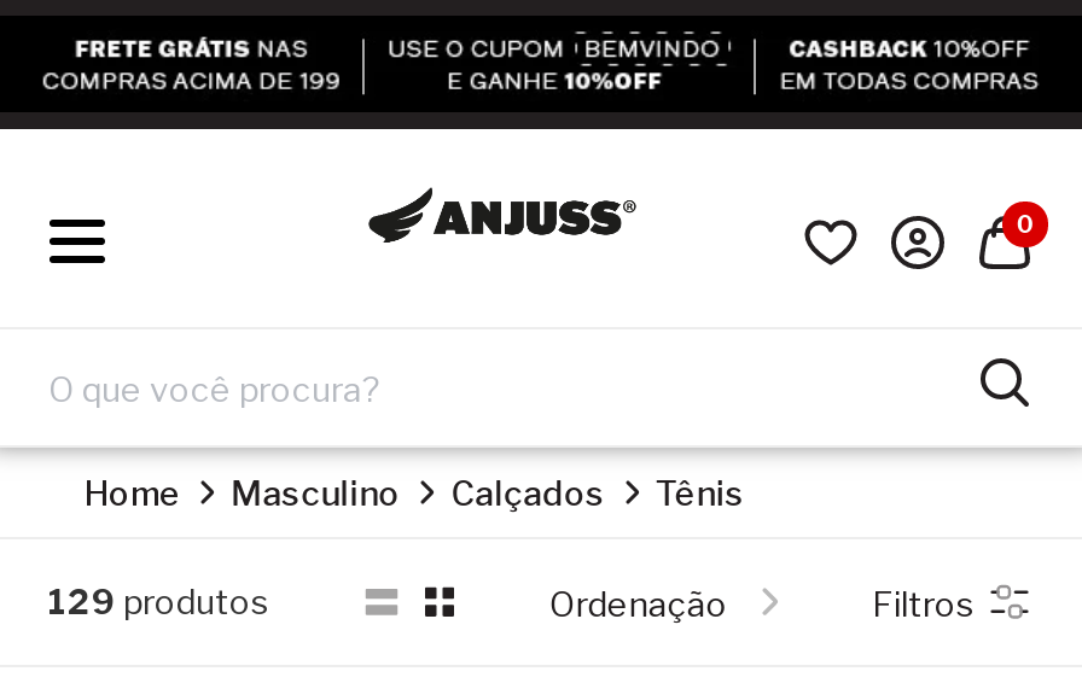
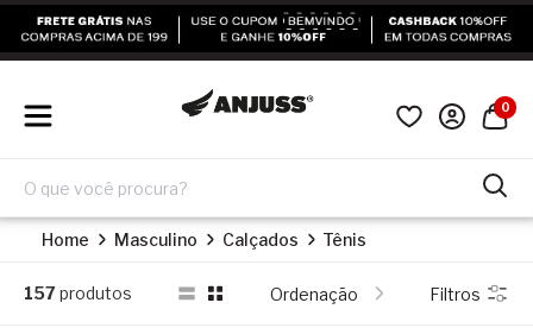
- 129 produtos
+ 157 produtos
